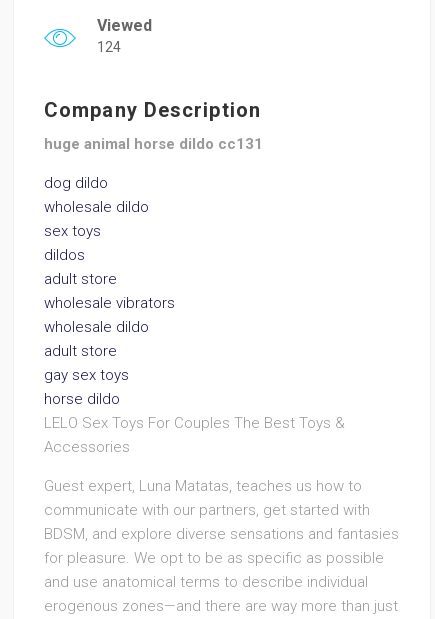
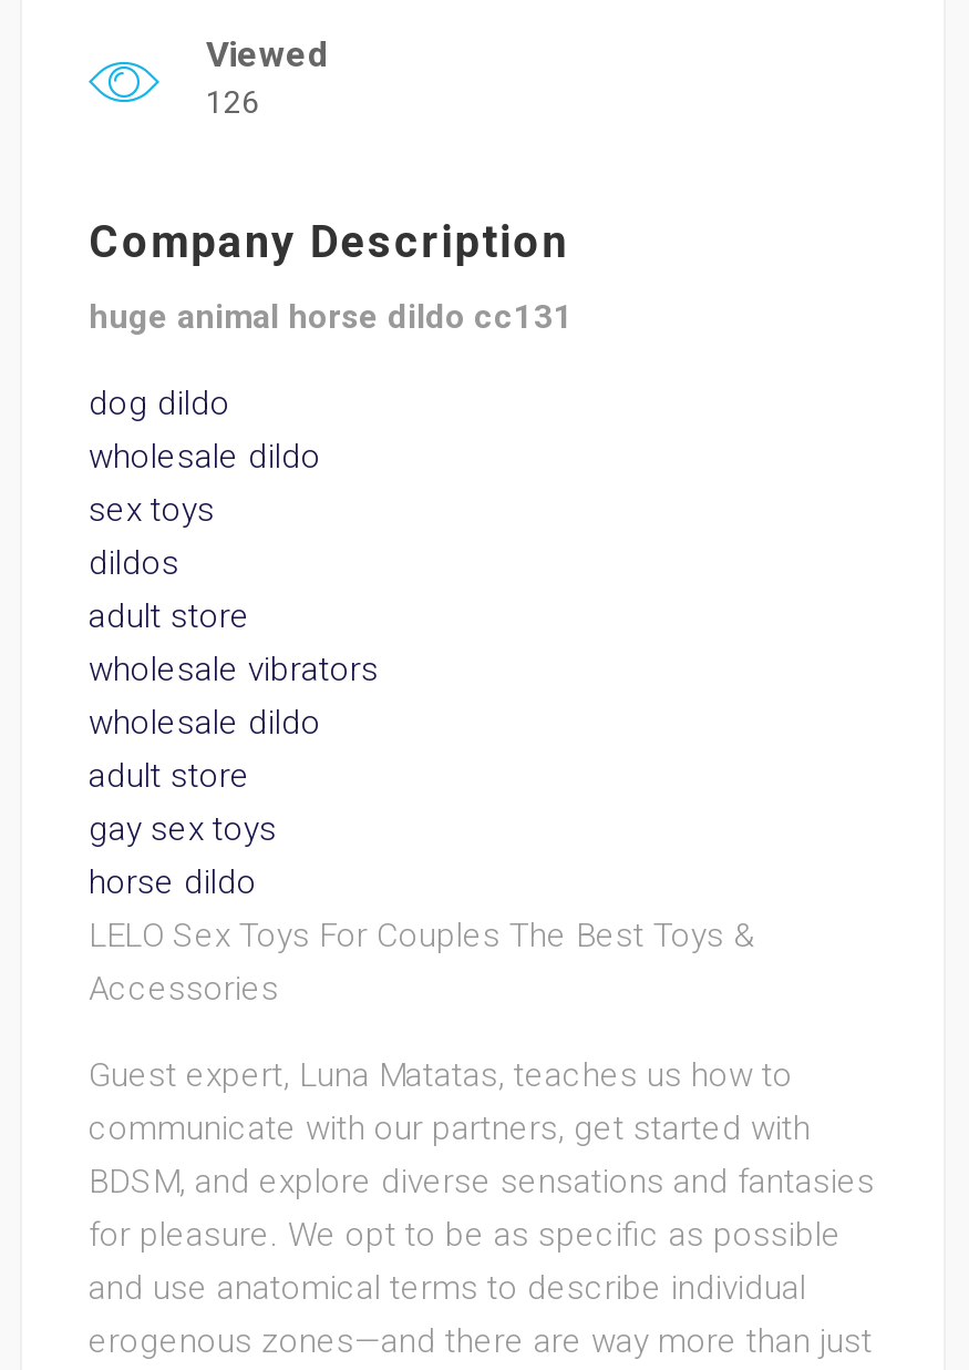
- 124
+ 126
